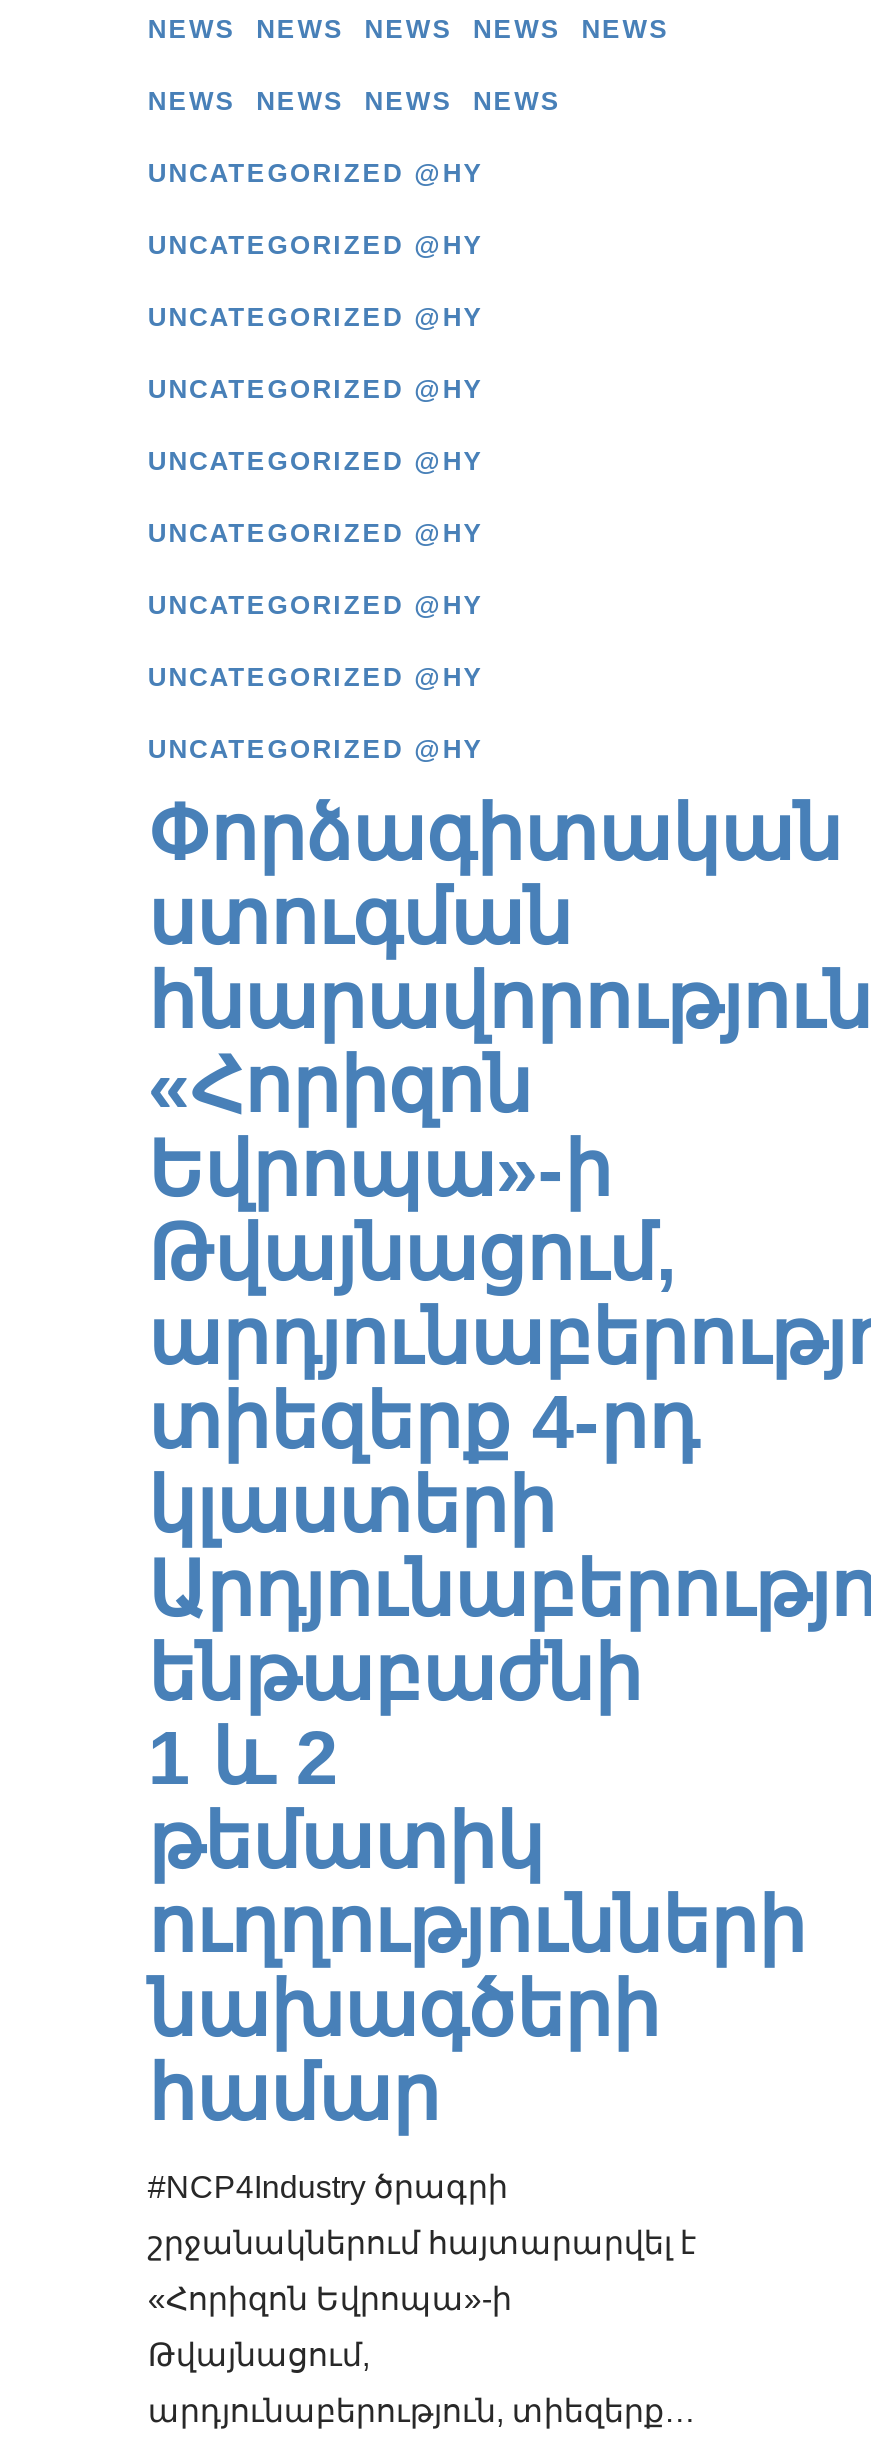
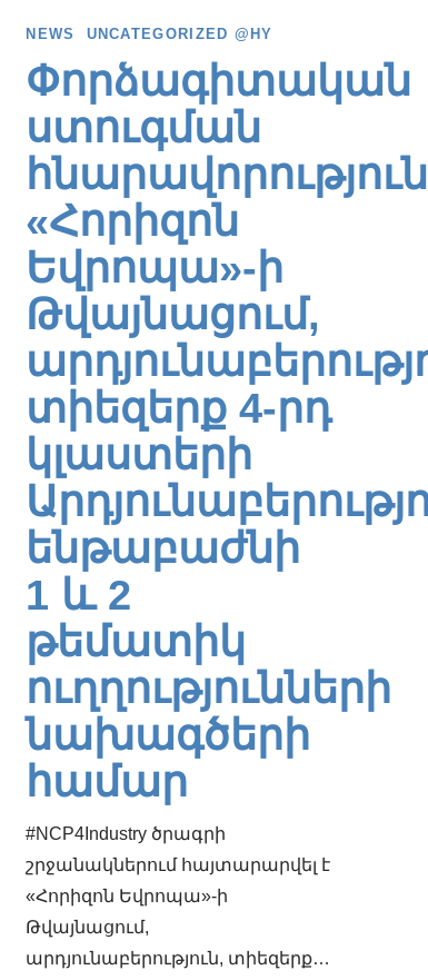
- NEWS
- NEWS
- NEWS
- NEWS
- NEWS
- NEWS
- NEWS
- NEWS
- UNCATEGORIZED @HY
- UNCATEGORIZED @HY
- UNCATEGORIZED @HY
- UNCATEGORIZED @HY
- UNCATEGORIZED @HY
- UNCATEGORIZED @HY
- UNCATEGORIZED @HY
- UNCATEGORIZED @HY
